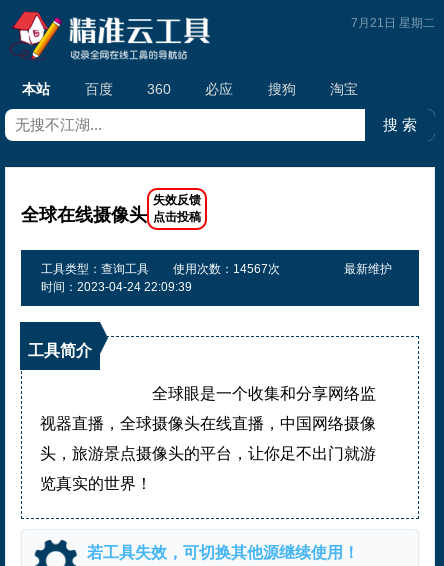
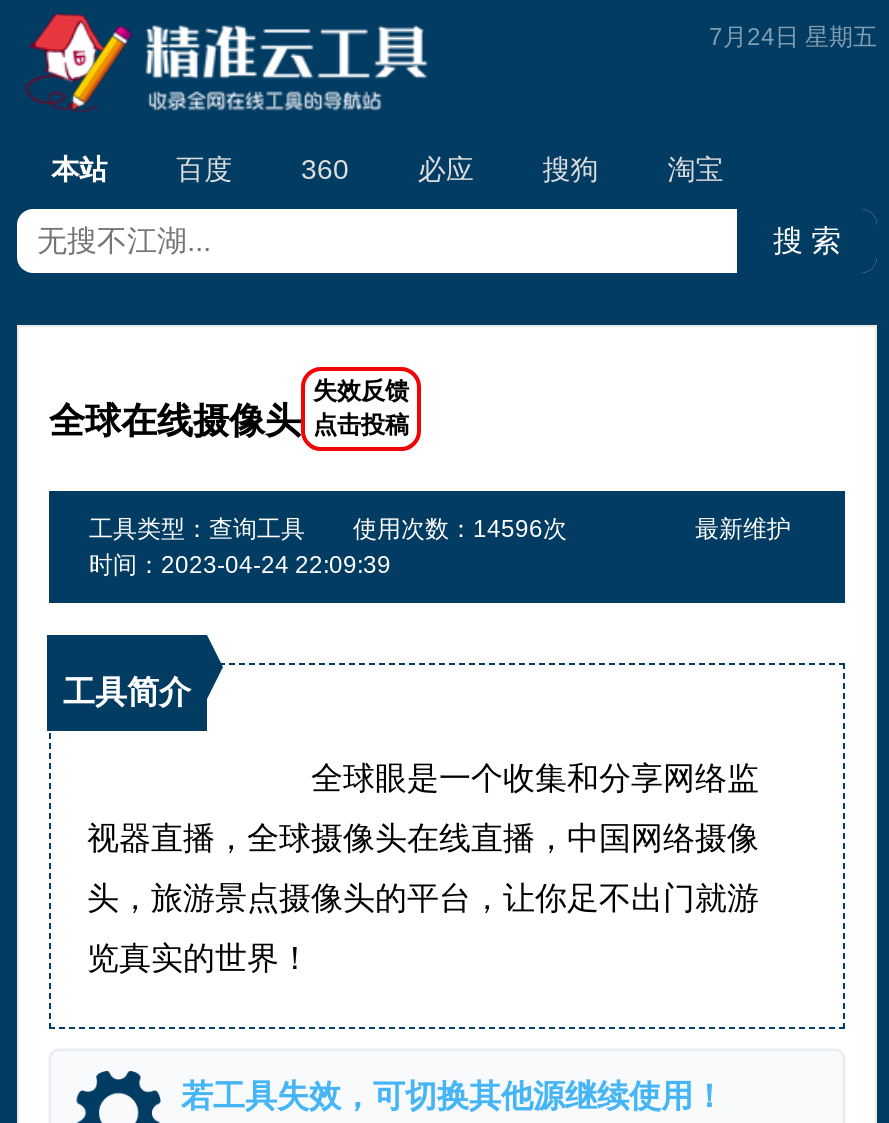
- 7月21日 星期二
+ 7月24日 星期五

- 工具类型：查询工具 使用次数：14567次
+ 工具类型：查询工具 使用次数：14596次
